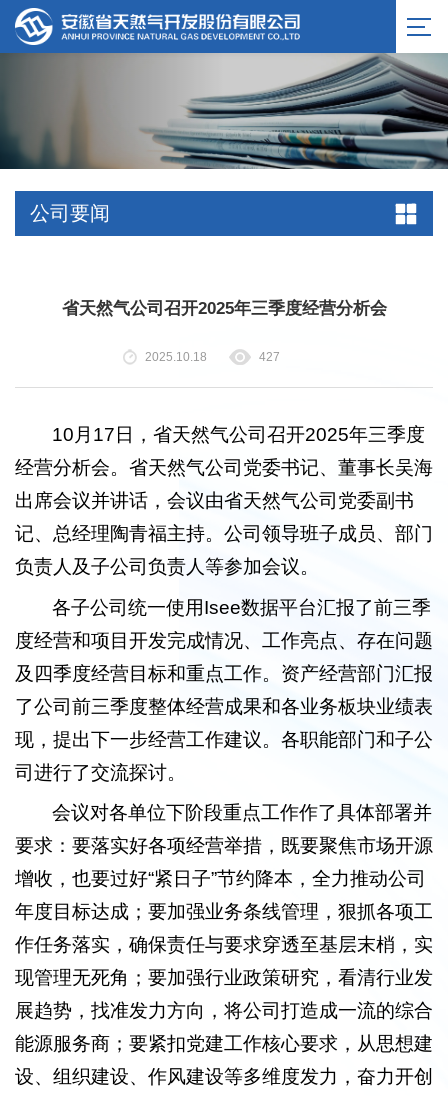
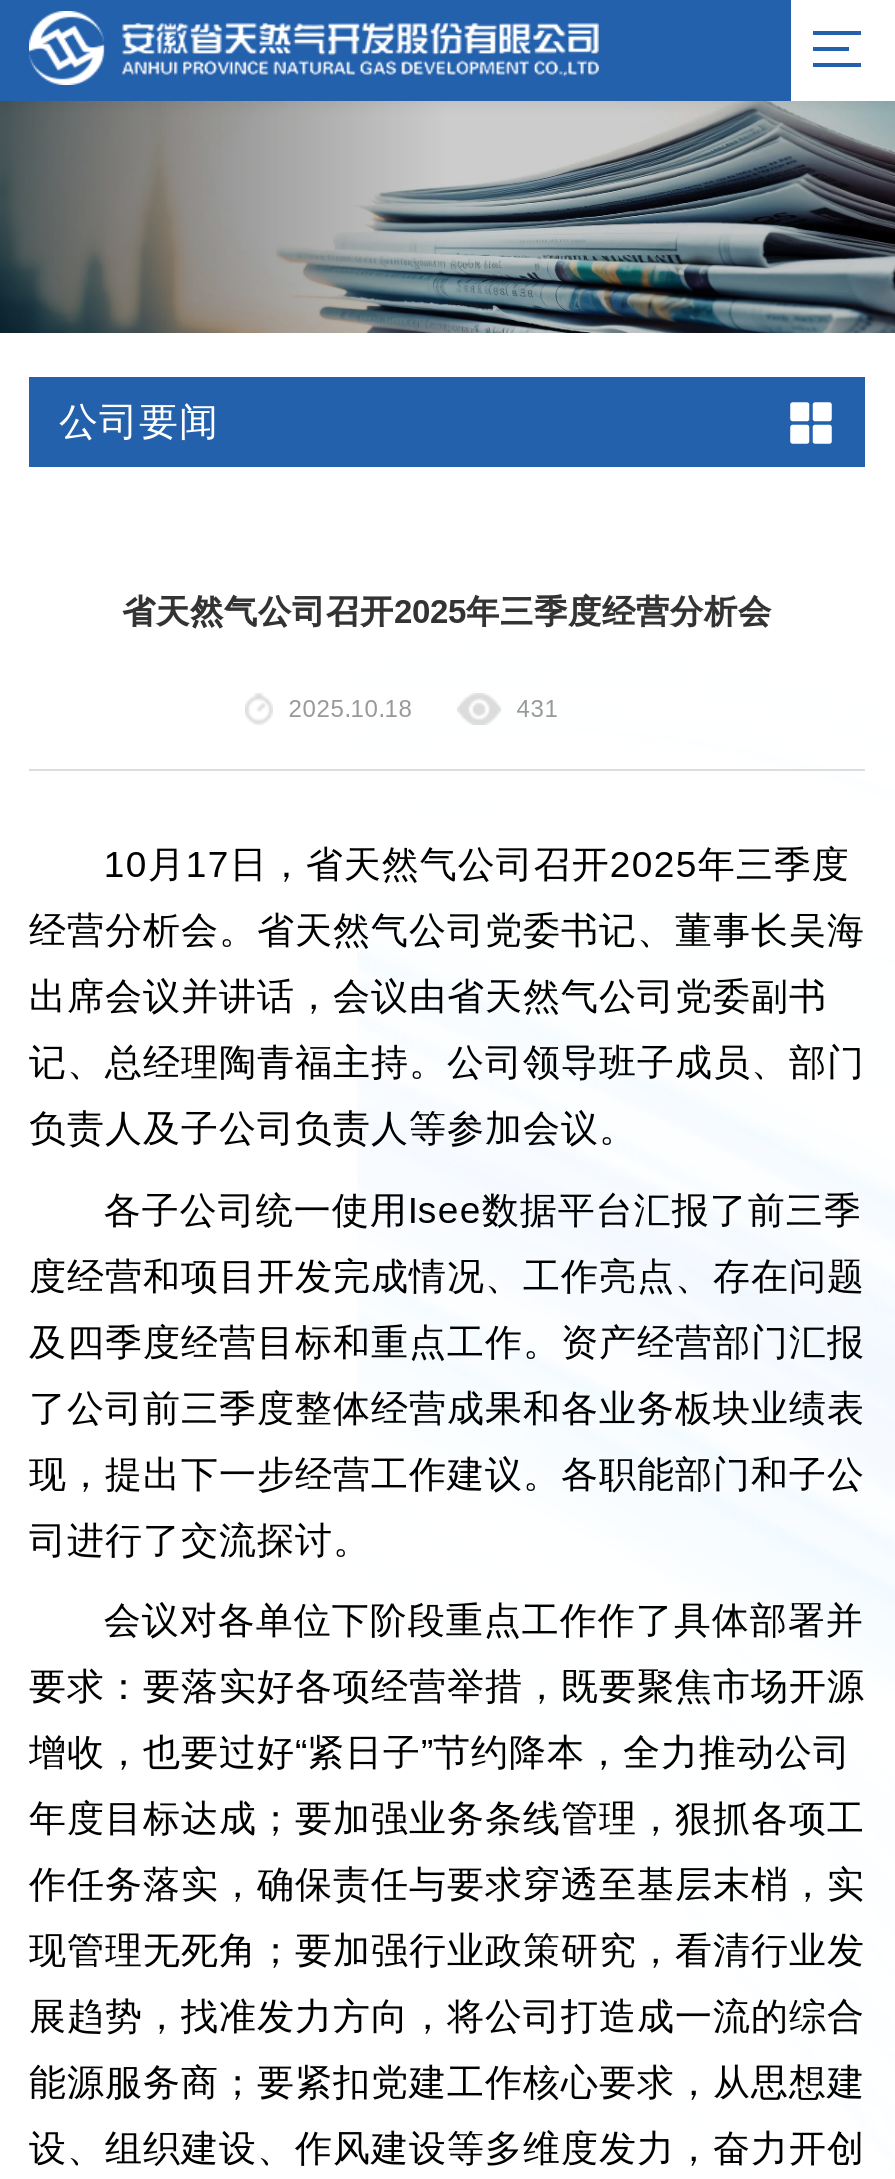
- 427
+ 431
